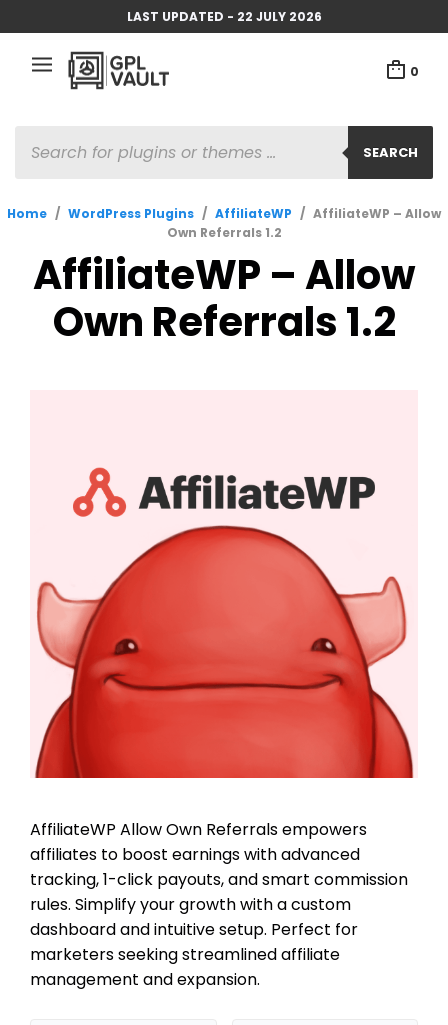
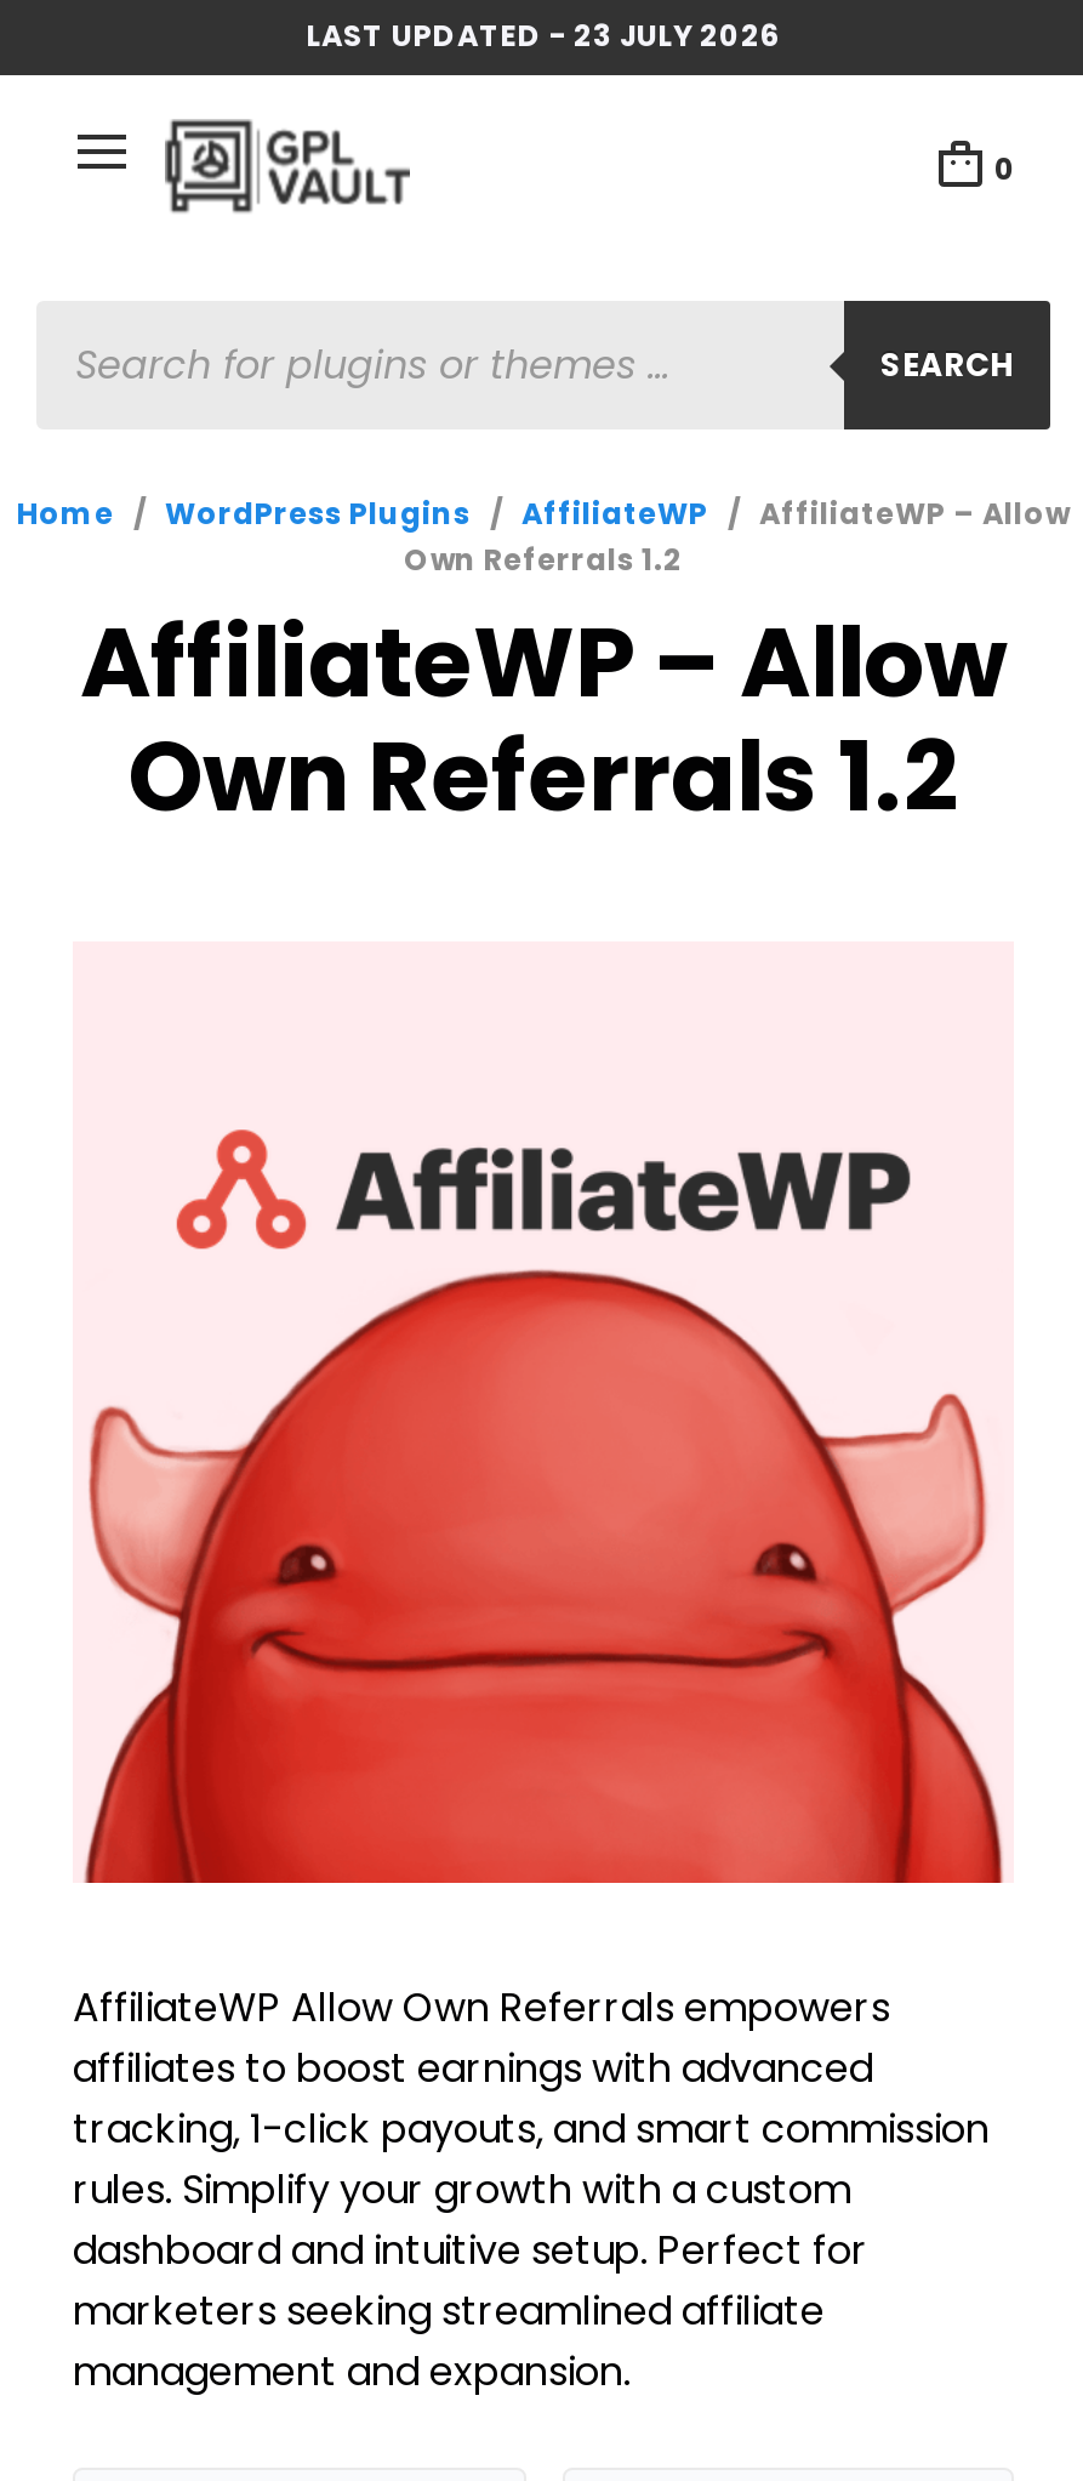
- LAST UPDATED - 22 JULY 2026
+ LAST UPDATED - 23 JULY 2026
